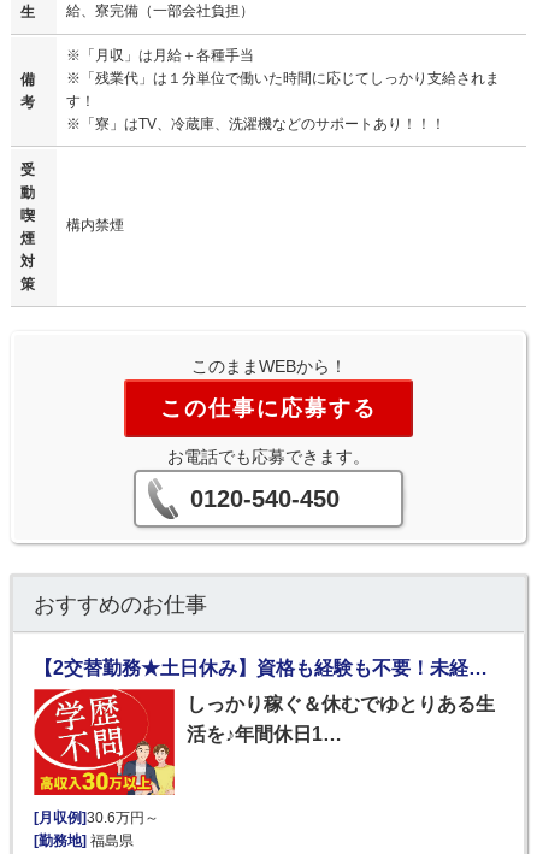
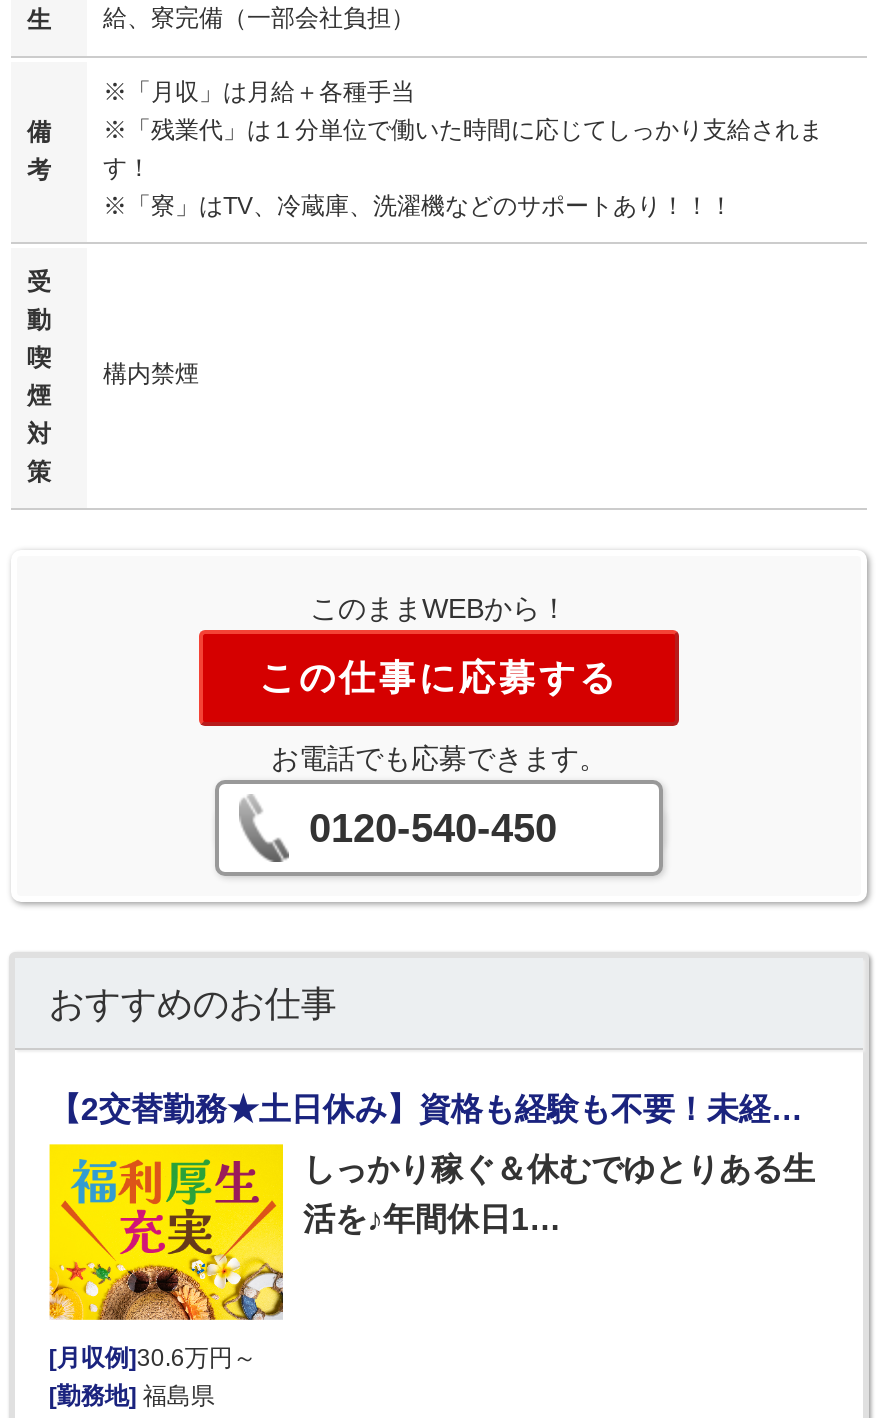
- [image]
+ [image]
